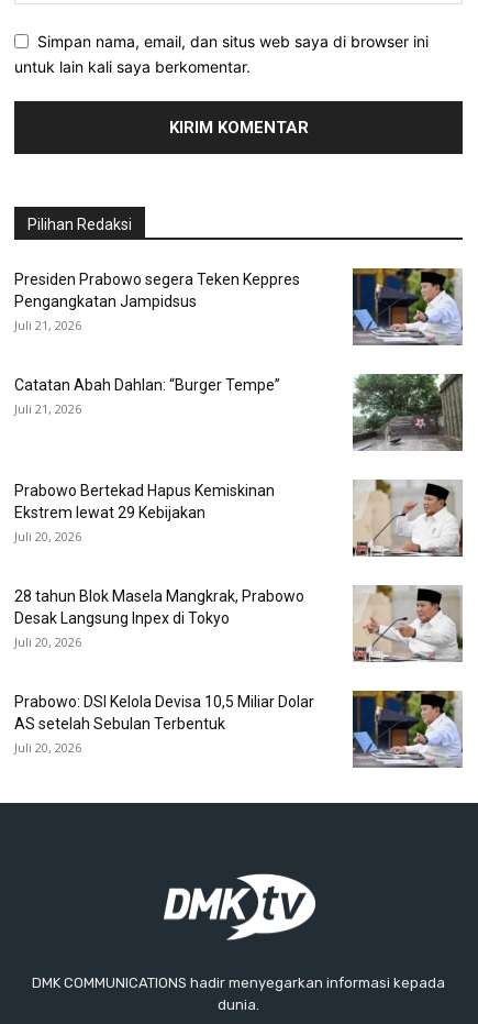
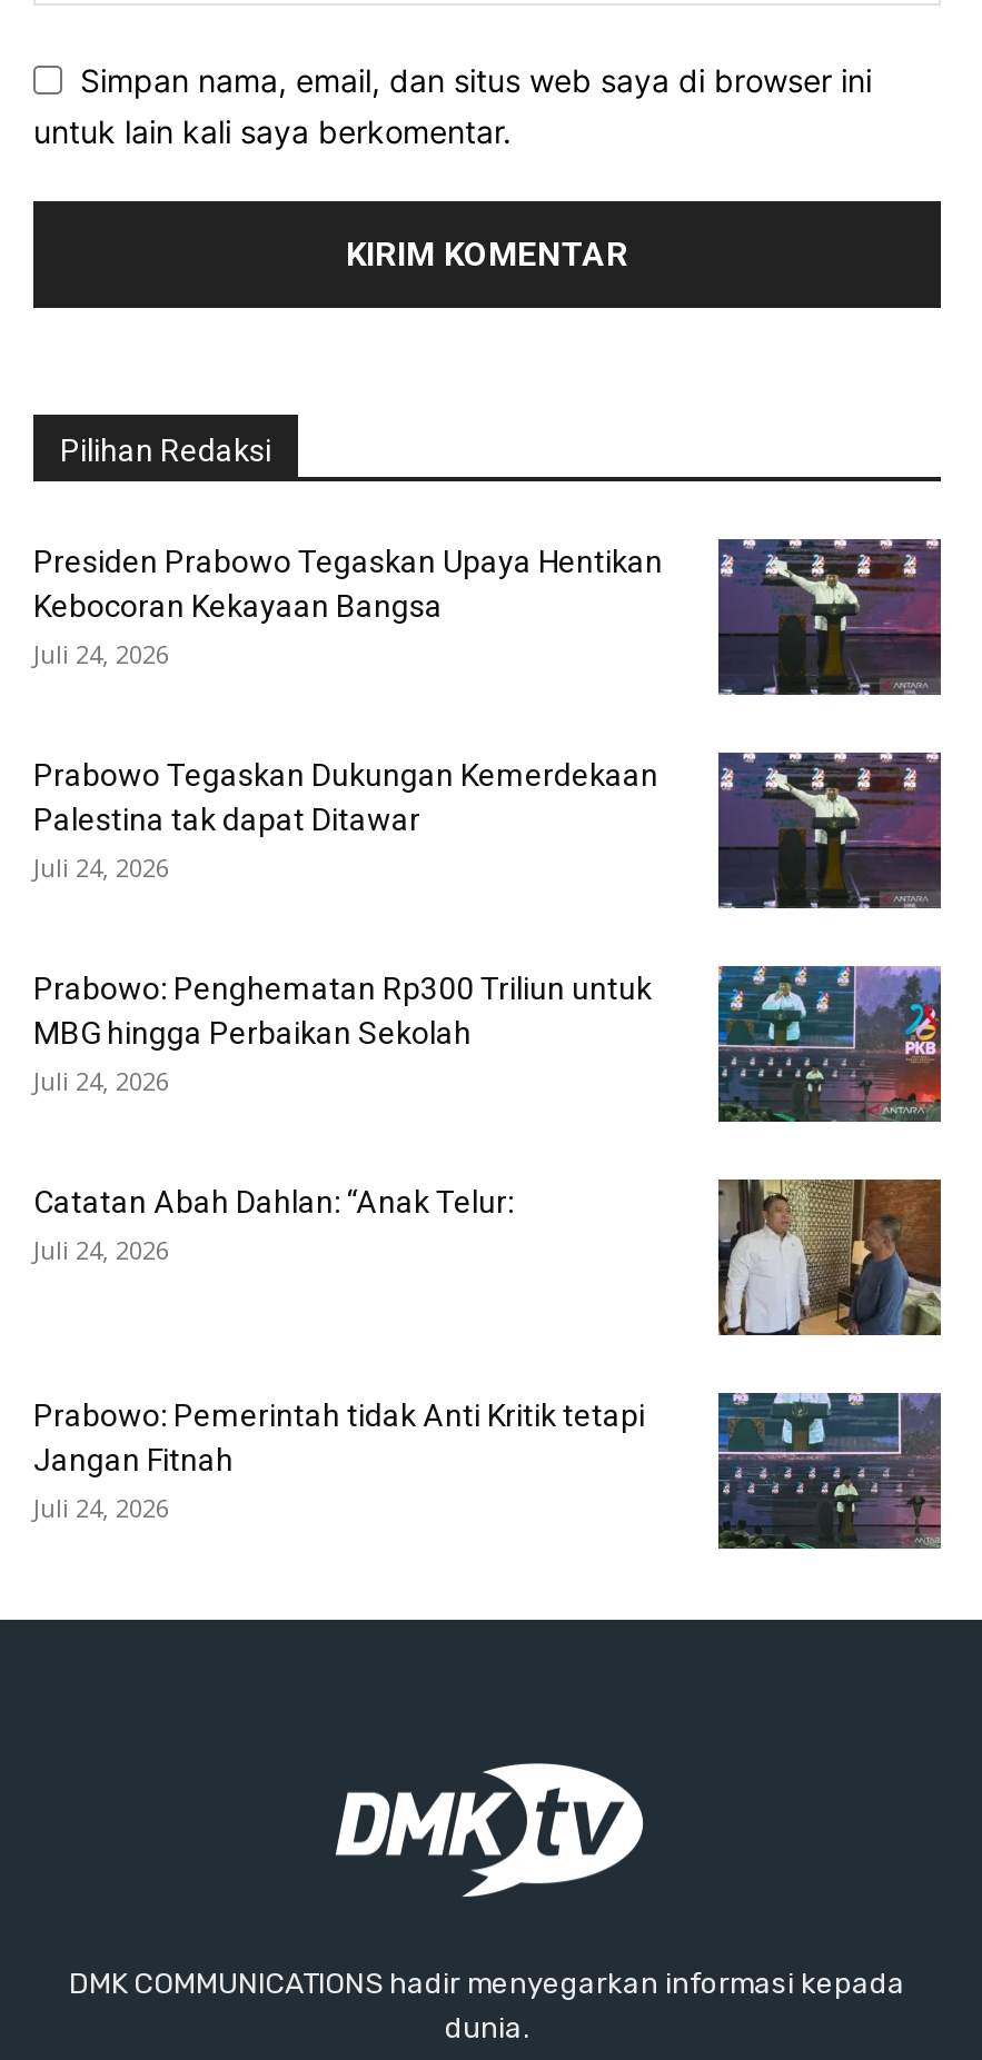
- Presiden Prabowo segera Teken Keppres
- Pengangkatan Jampidsus
- Juli 21, 2026
+ Presiden Prabowo Tegaskan Upaya Hentikan
+ Kebocoran Kekayaan Bangsa
+ Juli 24, 2026

- [image]
+ [image]

- Catatan Abah Dahlan: “Burger Tempe”
- Juli 21, 2026
+ Prabowo Tegaskan Dukungan Kemerdekaan
+ Palestina tak dapat Ditawar
+ Juli 24, 2026

- [image]
+ [image]

- Prabowo Bertekad Hapus Kemiskinan
- Ekstrem lewat 29 Kebijakan
- Juli 20, 2026
+ Prabowo: Penghematan Rp300 Triliun untuk
+ MBG hingga Perbaikan Sekolah
+ Juli 24, 2026

- [image]
+ [image]

- 28 tahun Blok Masela Mangkrak, Prabowo
- Desak Langsung Inpex di Tokyo
- Juli 20, 2026
+ Catatan Abah Dahlan: “Anak Telur:
+ Juli 24, 2026

- [image]
+ [image]

- [image]
- Prabowo: DSI Kelola Devisa 10,5 Miliar Dolar
- AS setelah Sebulan Terbentuk
- Juli 20, 2026
+ [image]
+ Prabowo: Pemerintah tidak Anti Kritik tetapi
+ Jangan Fitnah
+ Juli 24, 2026
